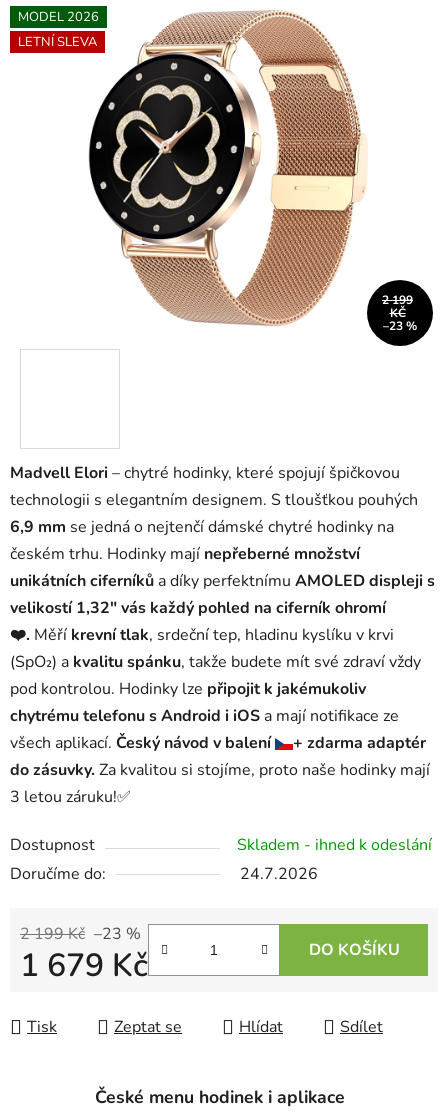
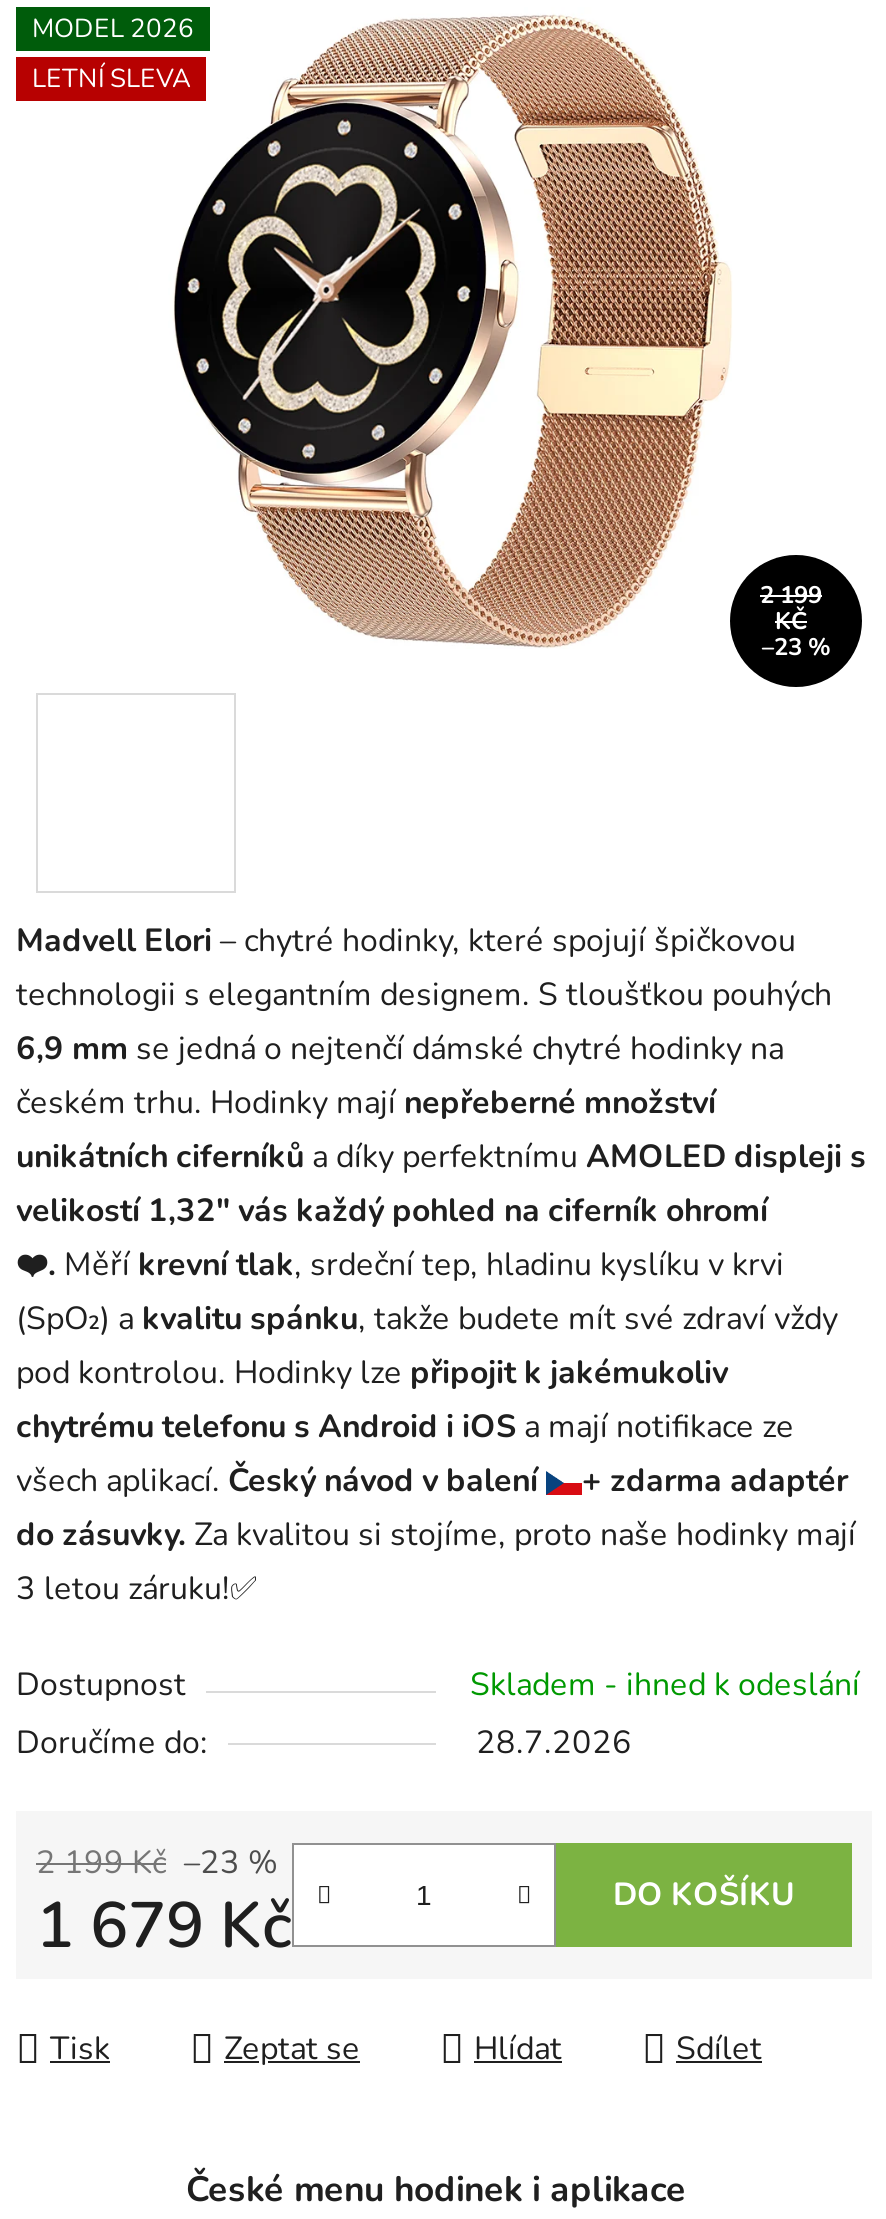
- 24.7.2026
+ 28.7.2026
